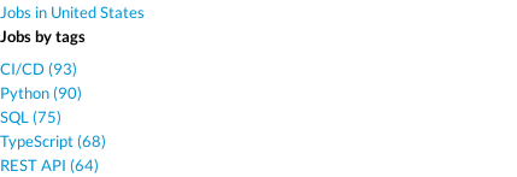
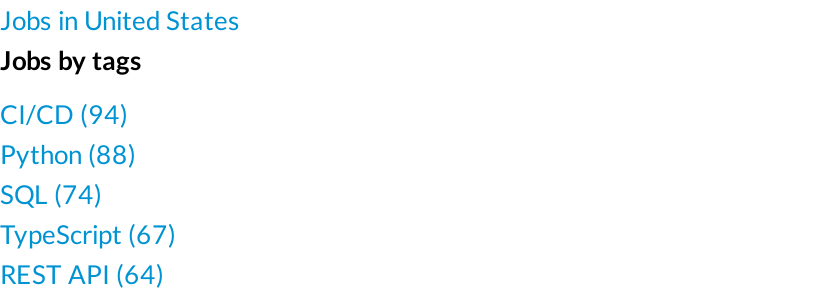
- CI/CD (93)
+ CI/CD (94)

- Python (90)
+ Python (88)

- SQL (75)
+ SQL (74)

- TypeScript (68)
+ TypeScript (67)
